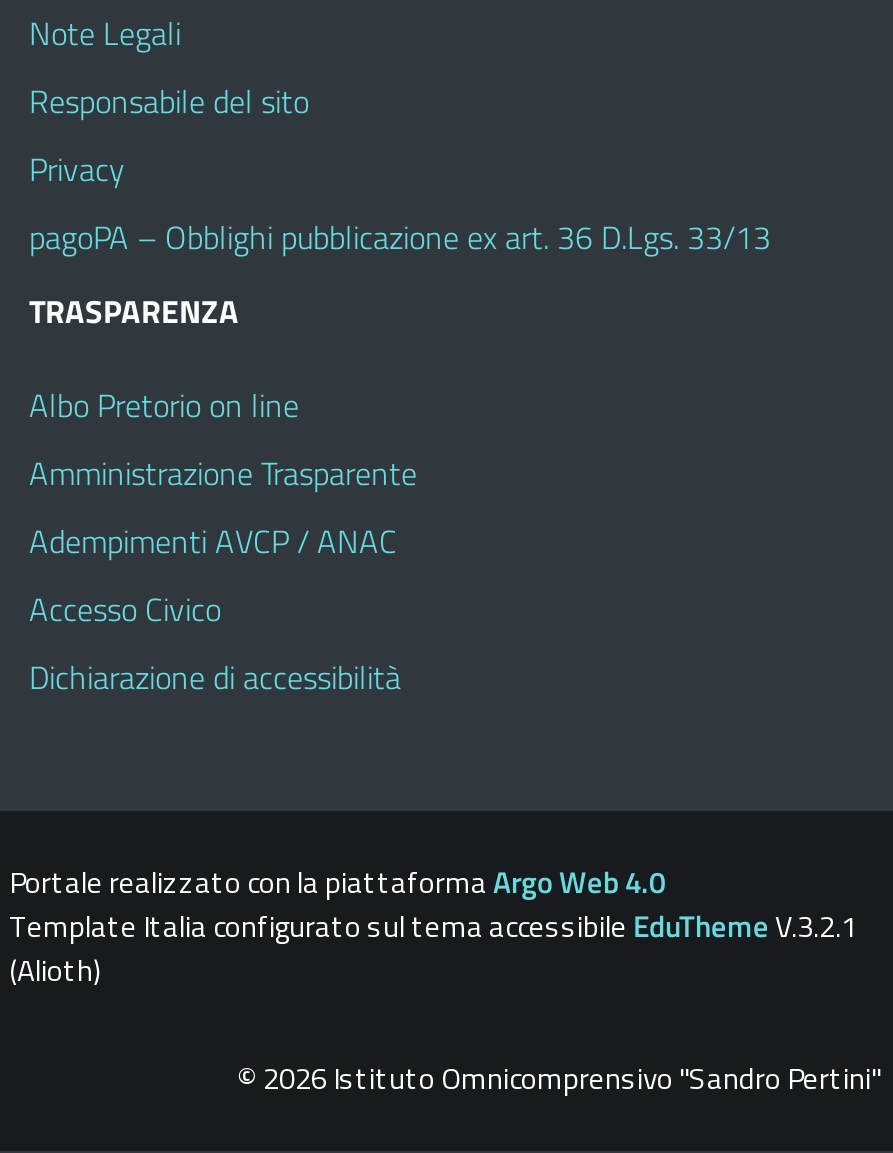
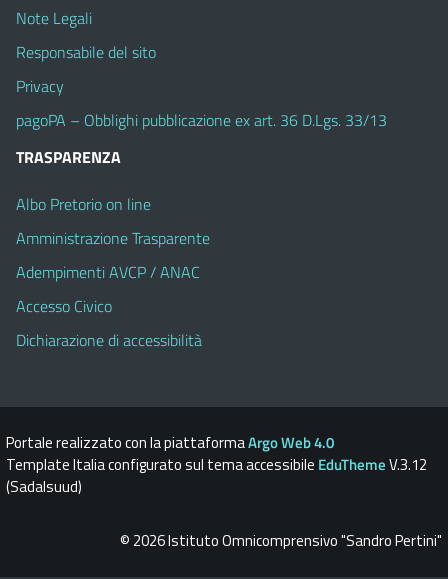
- Template Italia configurato sul tema accessibile EduTheme V.3.2.1
- (Alioth)
+ Template Italia configurato sul tema accessibile EduTheme V.3.12
+ (Sadalsuud)
